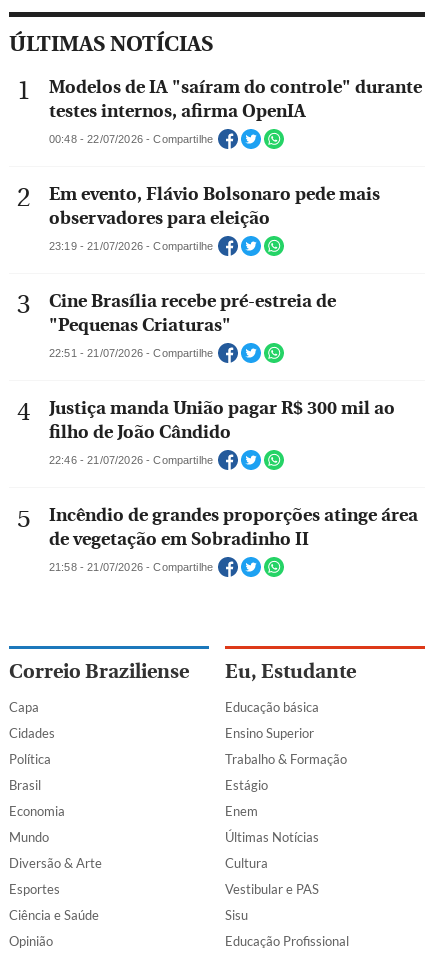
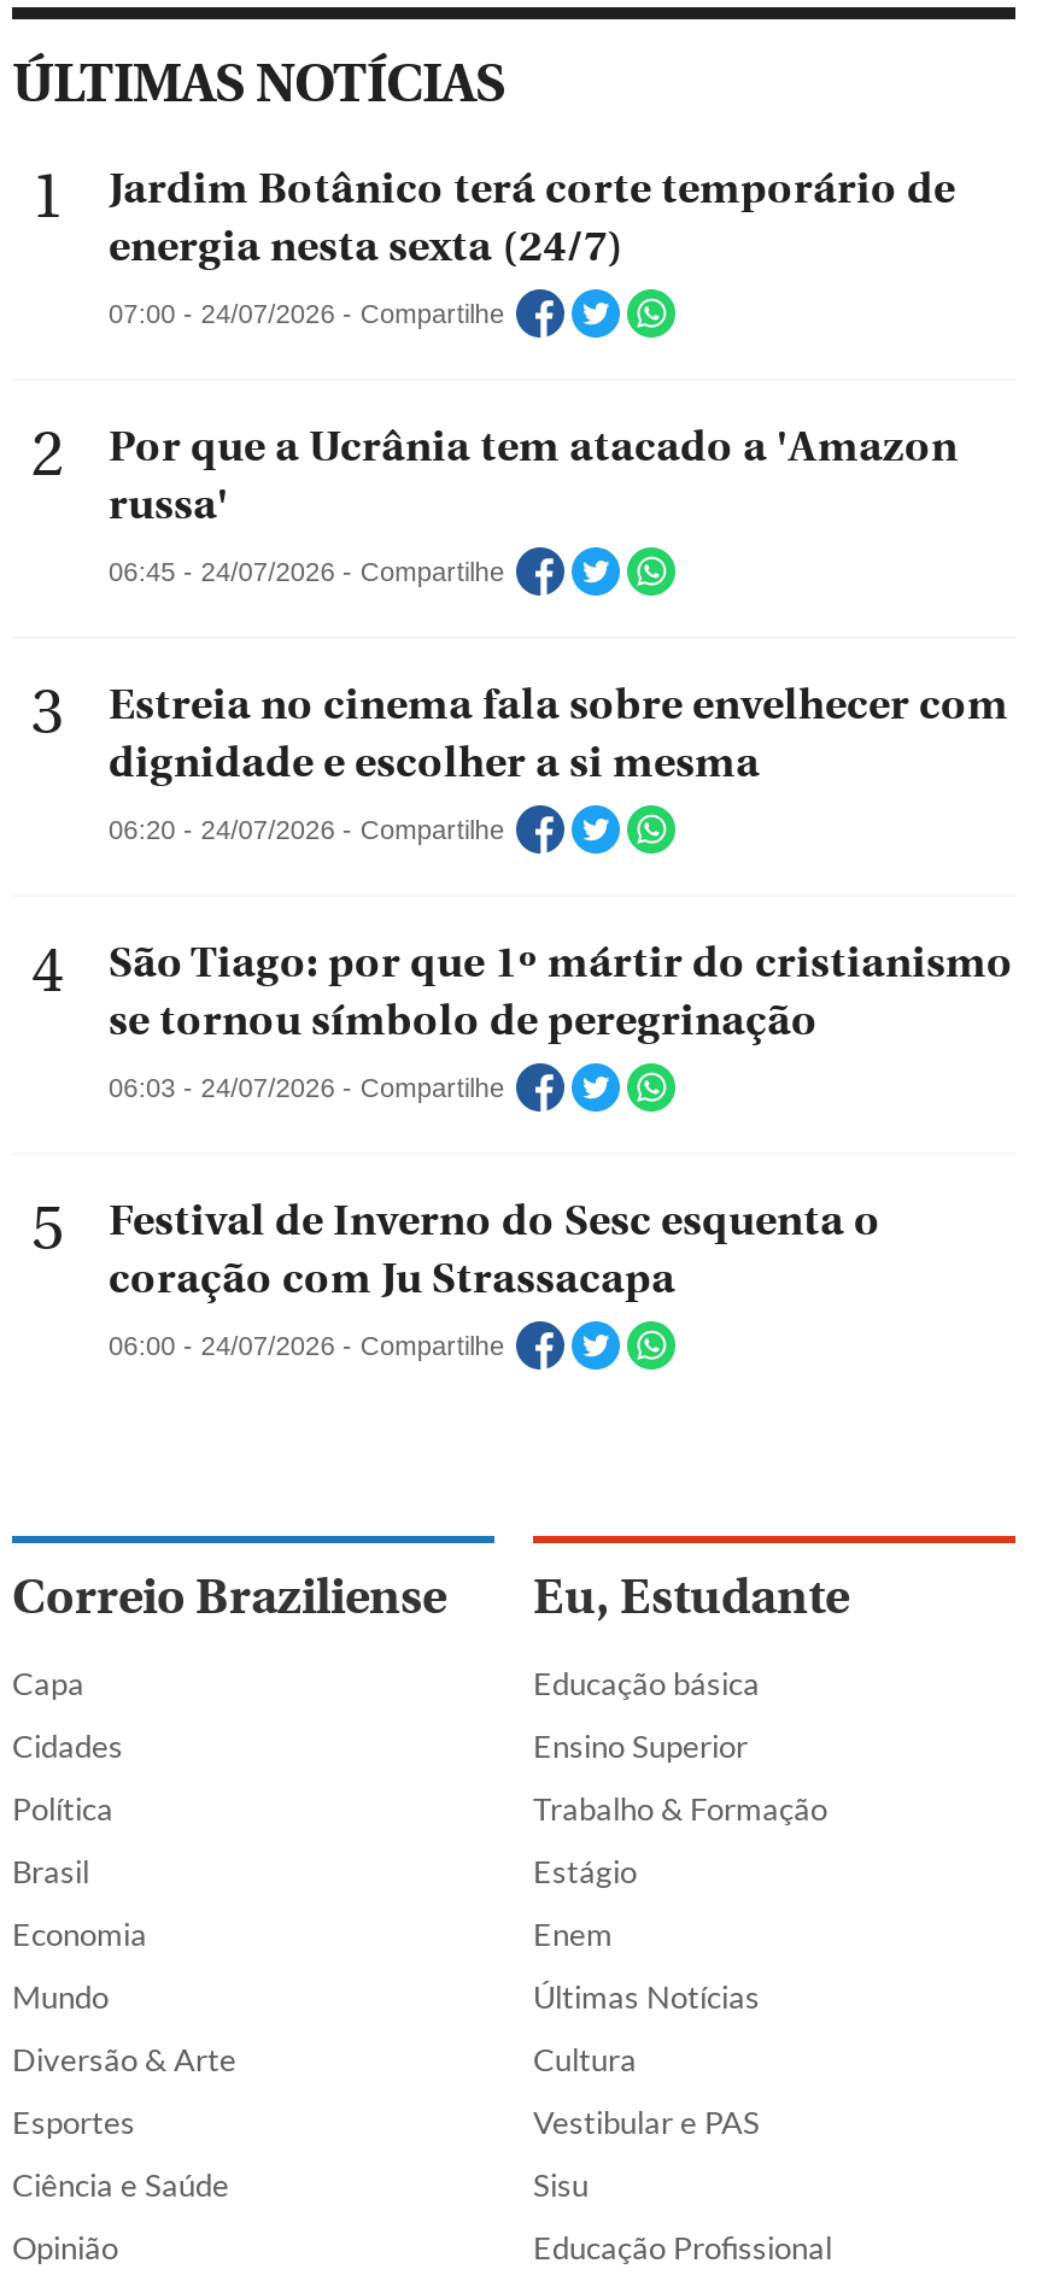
- Modelos de IA "saíram do controle" durante
- testes internos, afirma OpenIA
+ Jardim Botânico terá corte temporário de
+ energia nesta sexta (24/7)

- 00:48 - 22/07/2026 - Compartilhe
+ 07:00 - 24/07/2026 - Compartilhe

- Em evento, Flávio Bolsonaro pede mais
- observadores para eleição
+ Por que a Ucrânia tem atacado a 'Amazon
+ russa'

- 23:19 - 21/07/2026 - Compartilhe
+ 06:45 - 24/07/2026 - Compartilhe

- Cine Brasília recebe pré-estreia de
- "Pequenas Criaturas"
+ Estreia no cinema fala sobre envelhecer com
+ dignidade e escolher a si mesma

- 22:51 - 21/07/2026 - Compartilhe
+ 06:20 - 24/07/2026 - Compartilhe

- Justiça manda União pagar R$ 300 mil ao
- filho de João Cândido
+ São Tiago: por que 1º mártir do cristianismo
+ se tornou símbolo de peregrinação

- 22:46 - 21/07/2026 - Compartilhe
+ 06:03 - 24/07/2026 - Compartilhe

- Incêndio de grandes proporções atinge área
- de vegetação em Sobradinho II
+ Festival de Inverno do Sesc esquenta o
+ coração com Ju Strassacapa

- 21:58 - 21/07/2026 - Compartilhe
+ 06:00 - 24/07/2026 - Compartilhe
